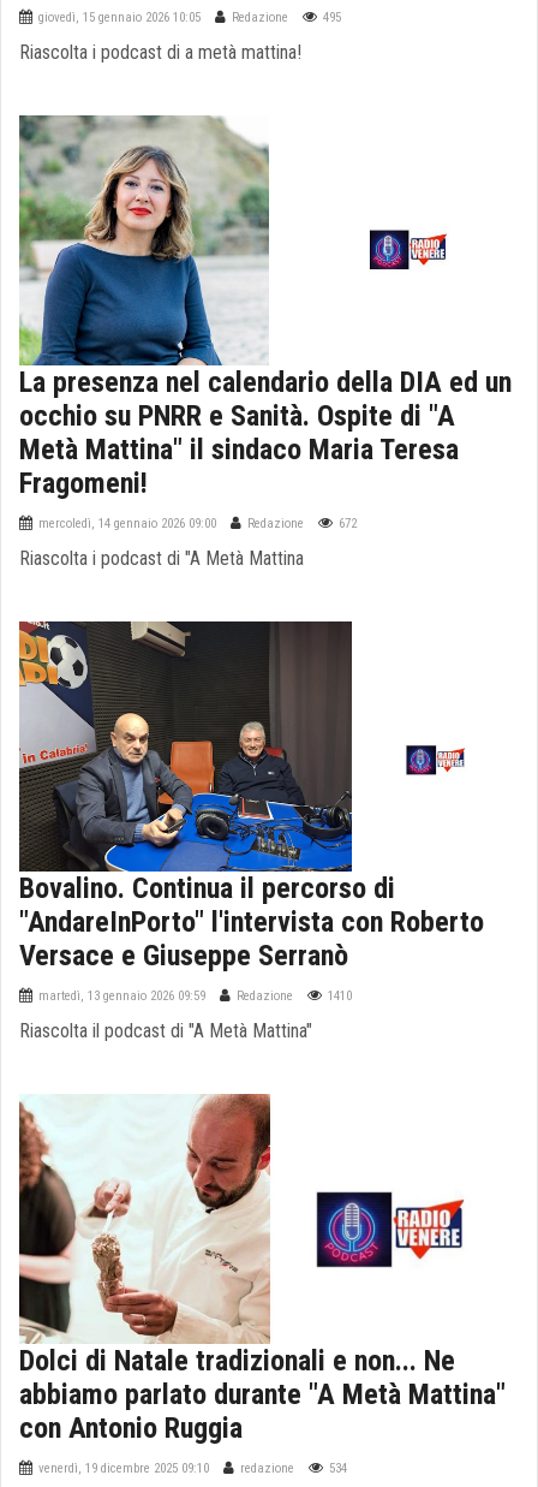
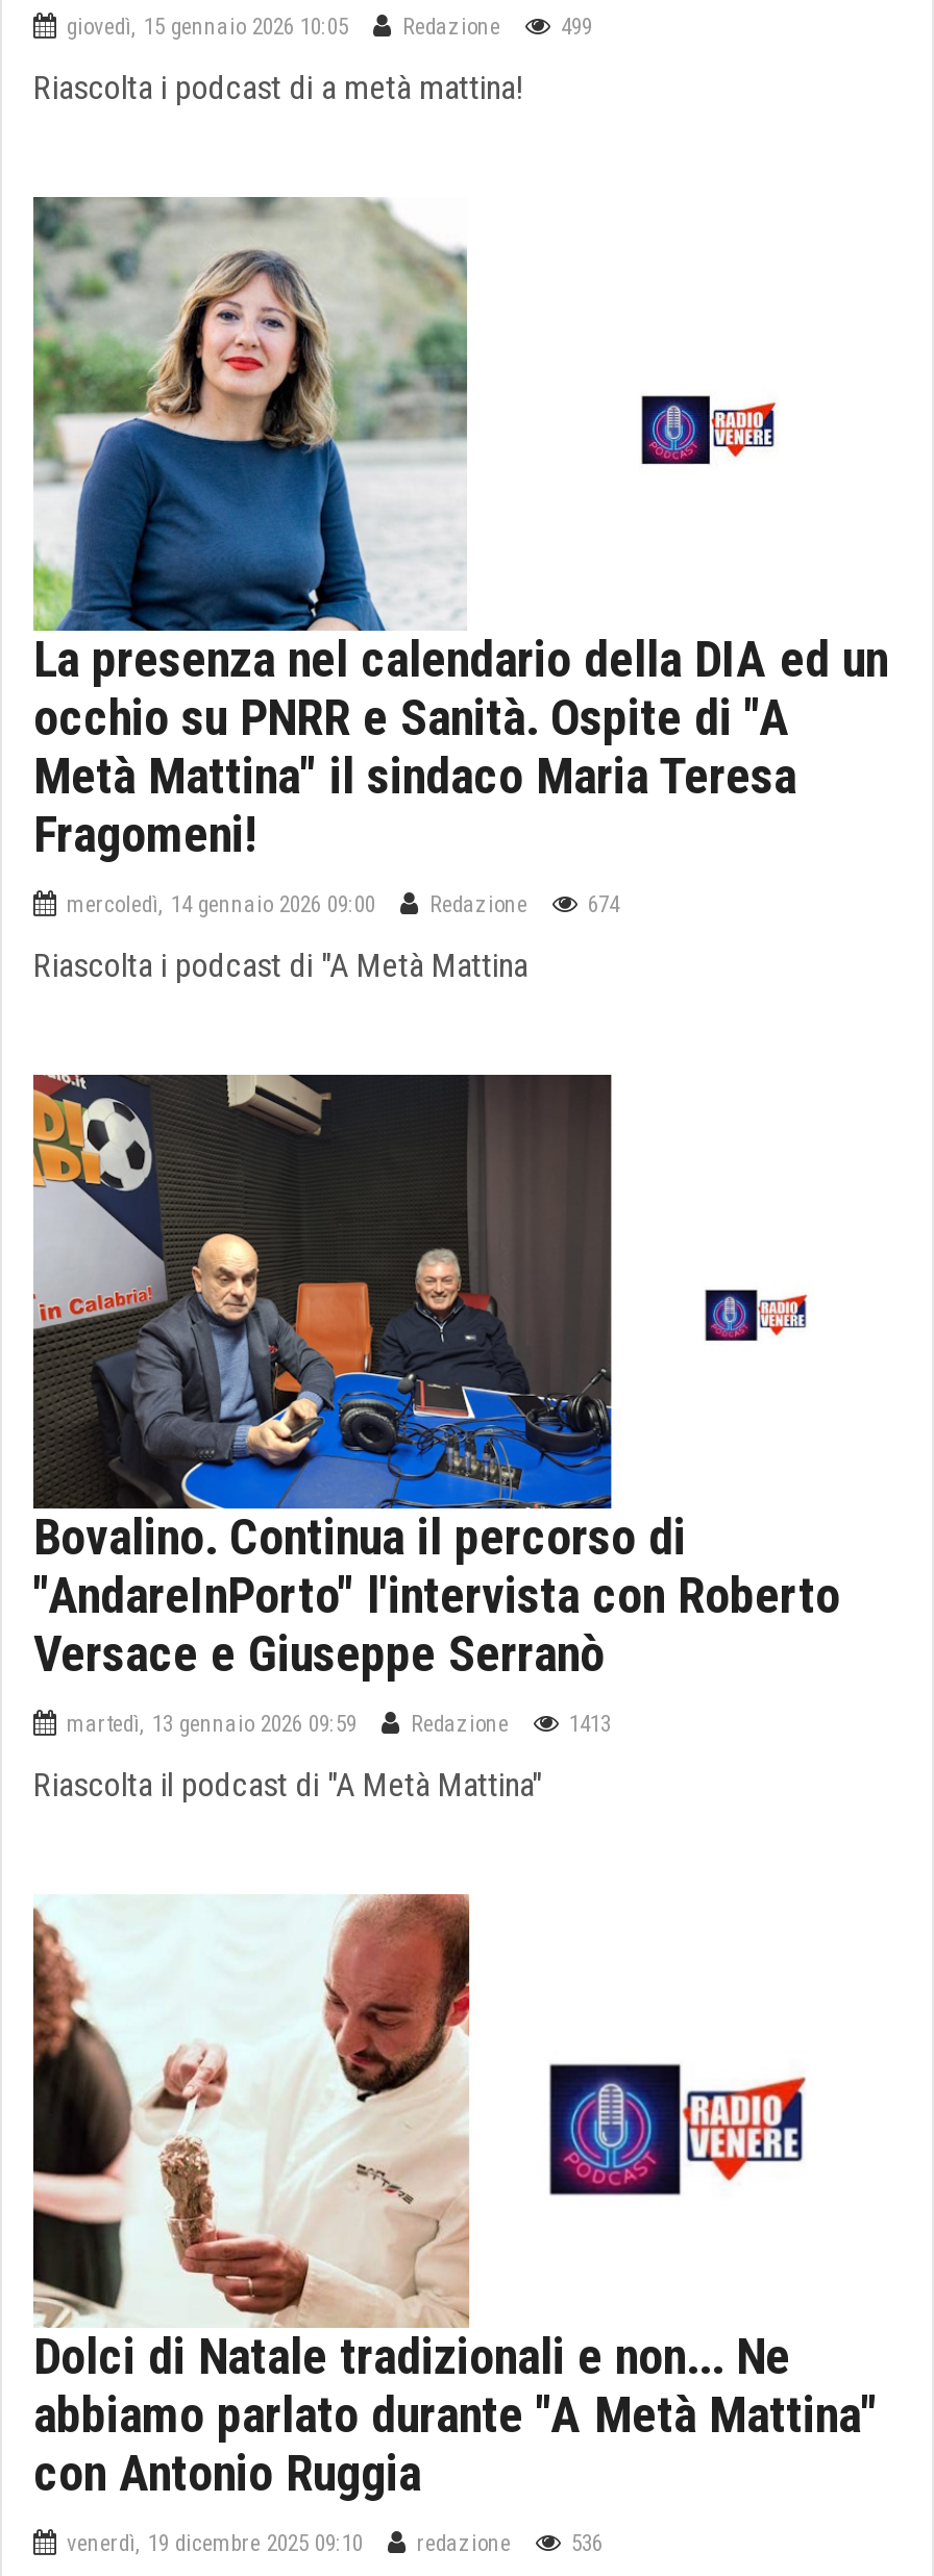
- 495
+ 499

- 672
+ 674

- 1410
+ 1413

- 534
+ 536
